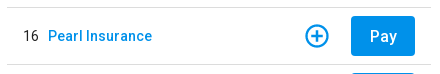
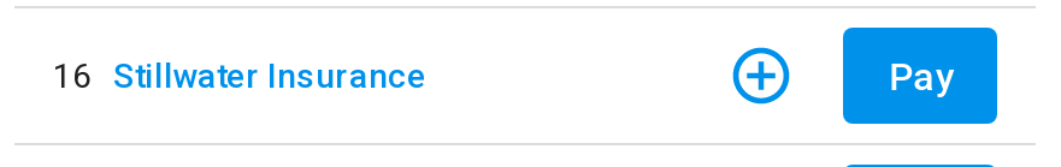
- 16 Pearl Insurance
+ 16 Stillwater Insurance
